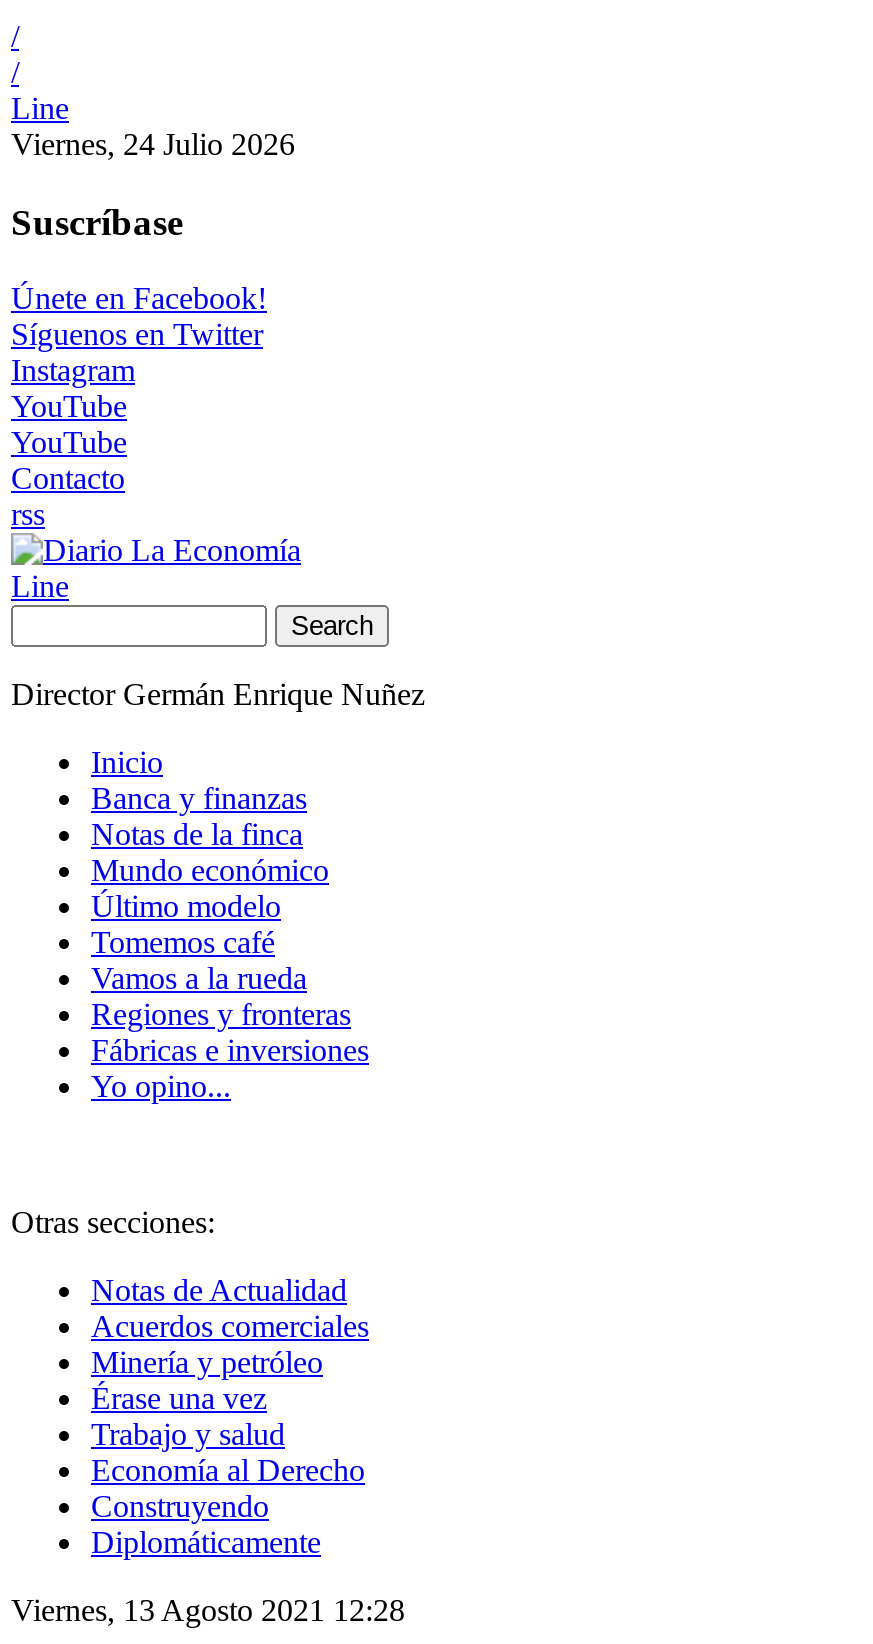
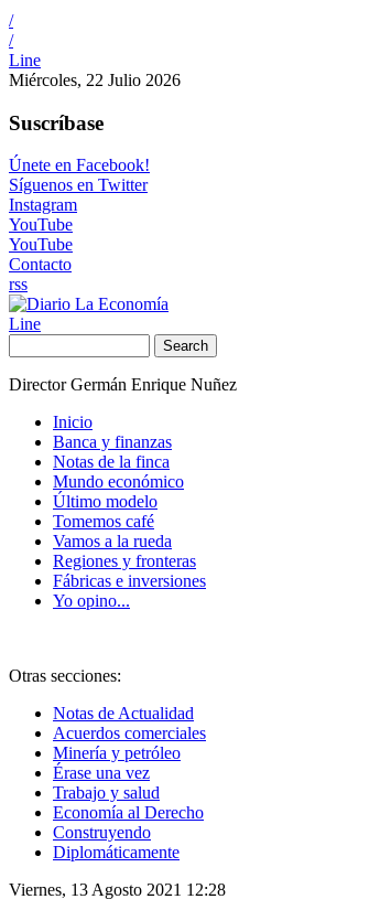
- Viernes, 24 Julio 2026
+ Miércoles, 22 Julio 2026
